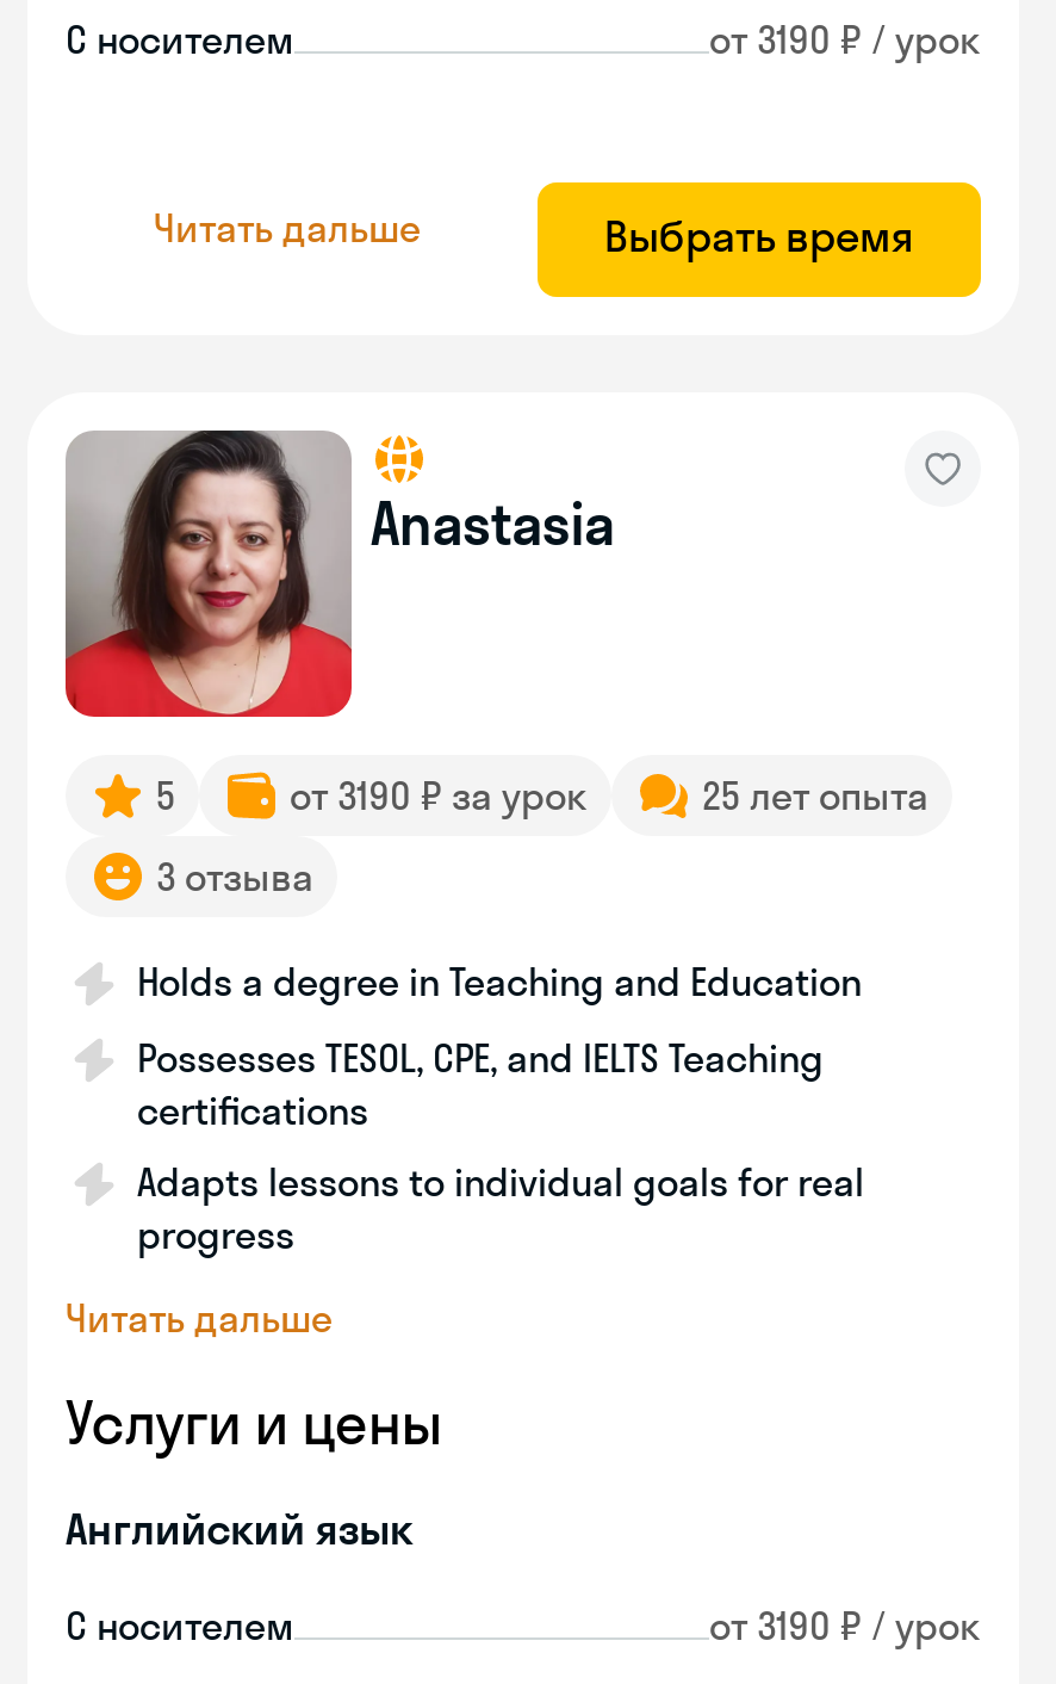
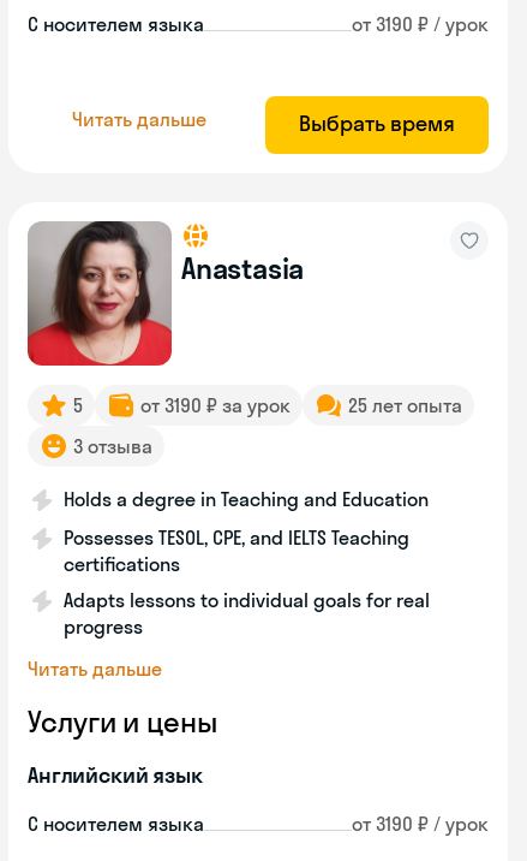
- С носителем
+ С носителем языка

- С носителем
+ С носителем языка
